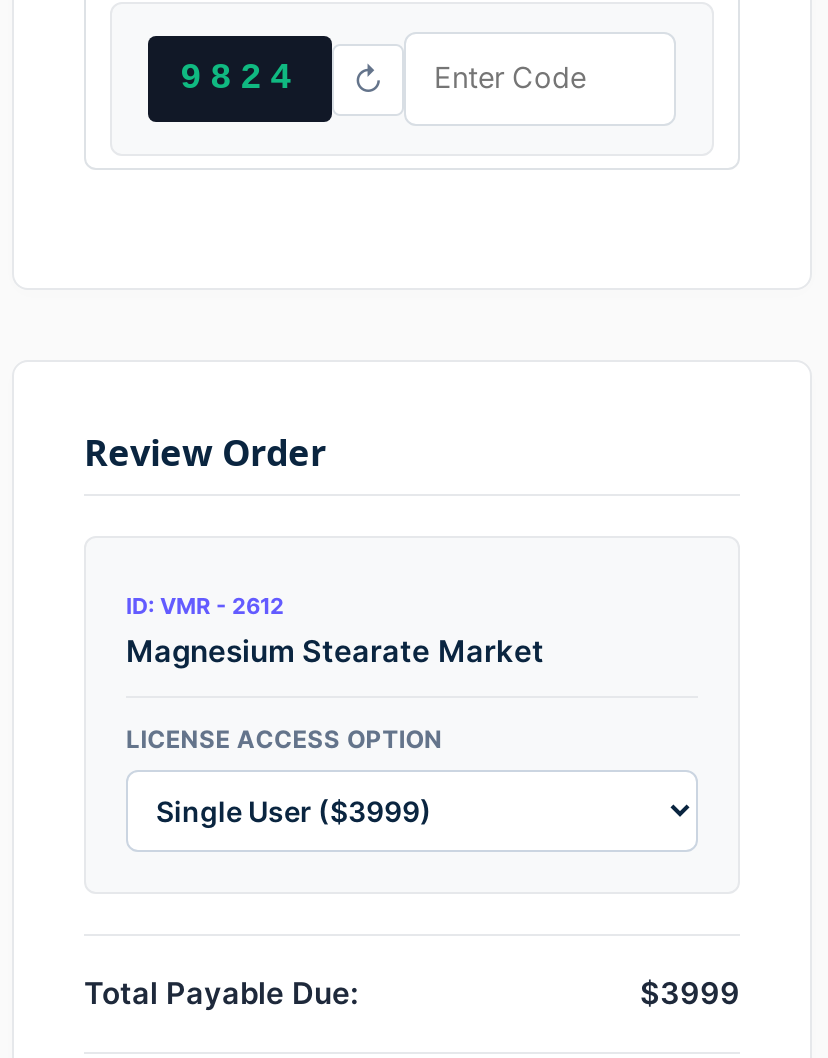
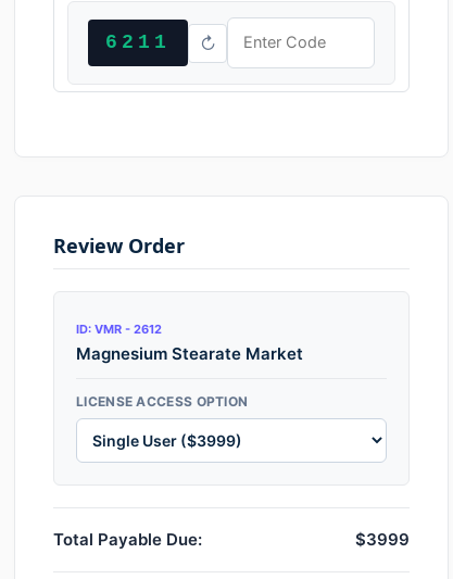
- 9824
+ 6211
